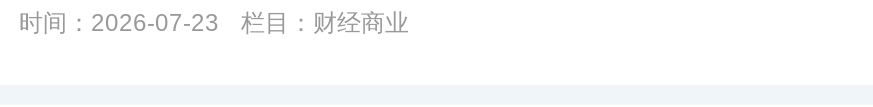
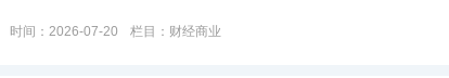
- 时间：2026-07-23 栏目：财经商业
+ 时间：2026-07-20 栏目：财经商业
